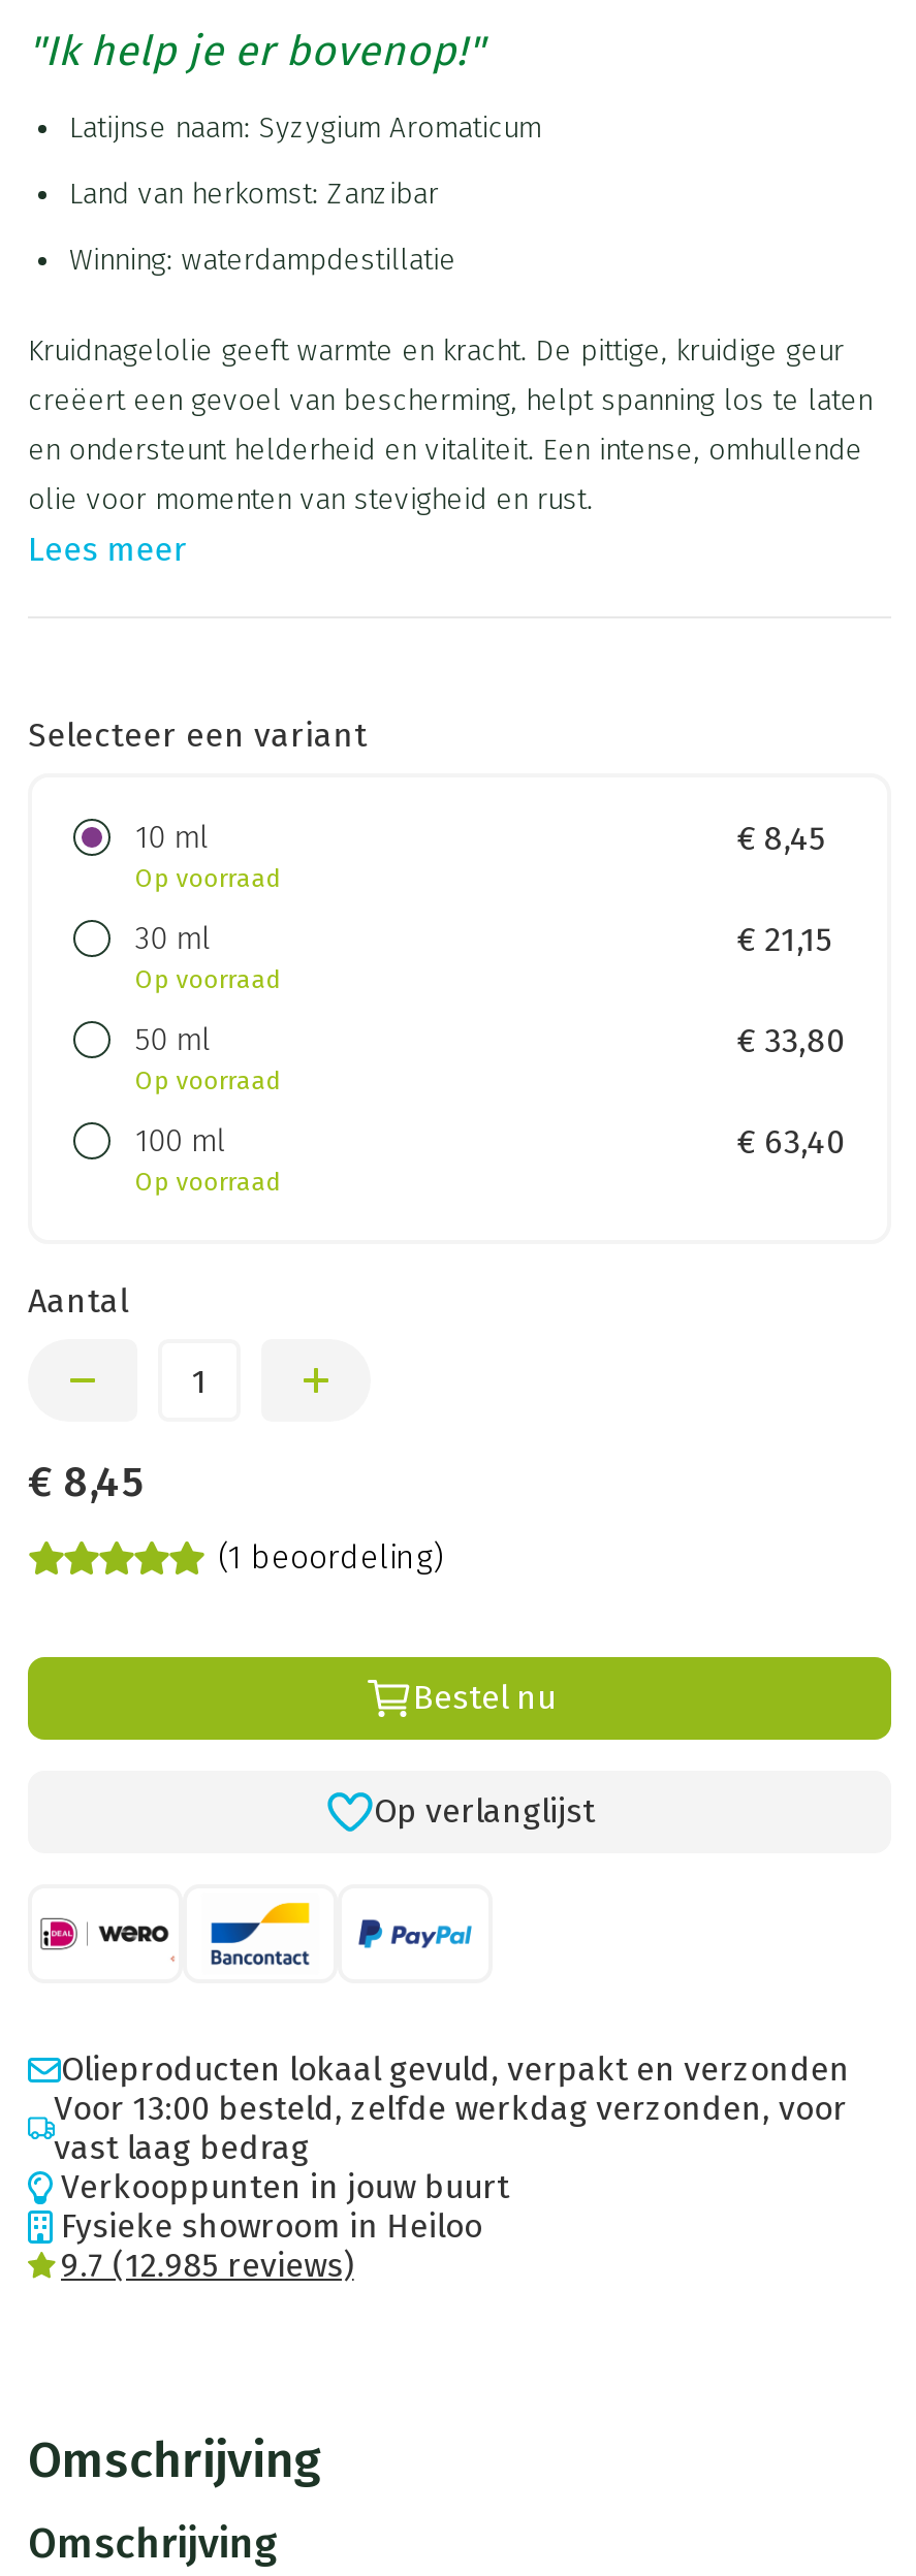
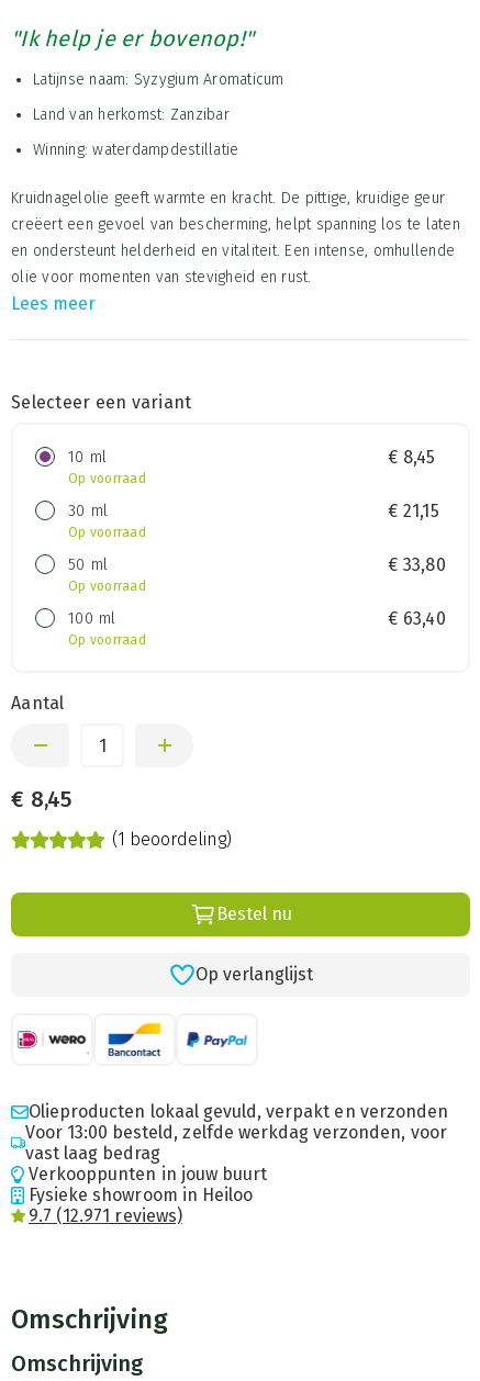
- 9.7 (12.985 reviews)
+ 9.7 (12.971 reviews)
